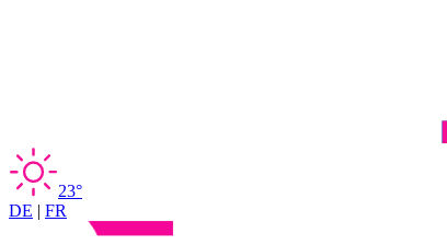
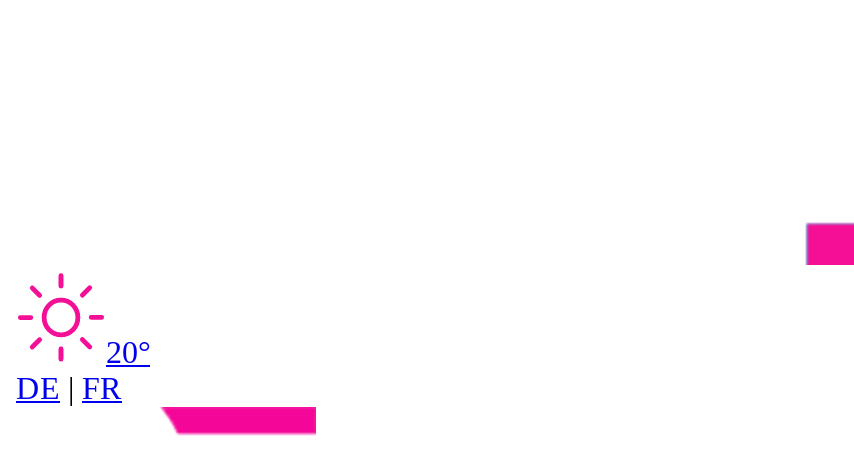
- 23°
+ 20°
